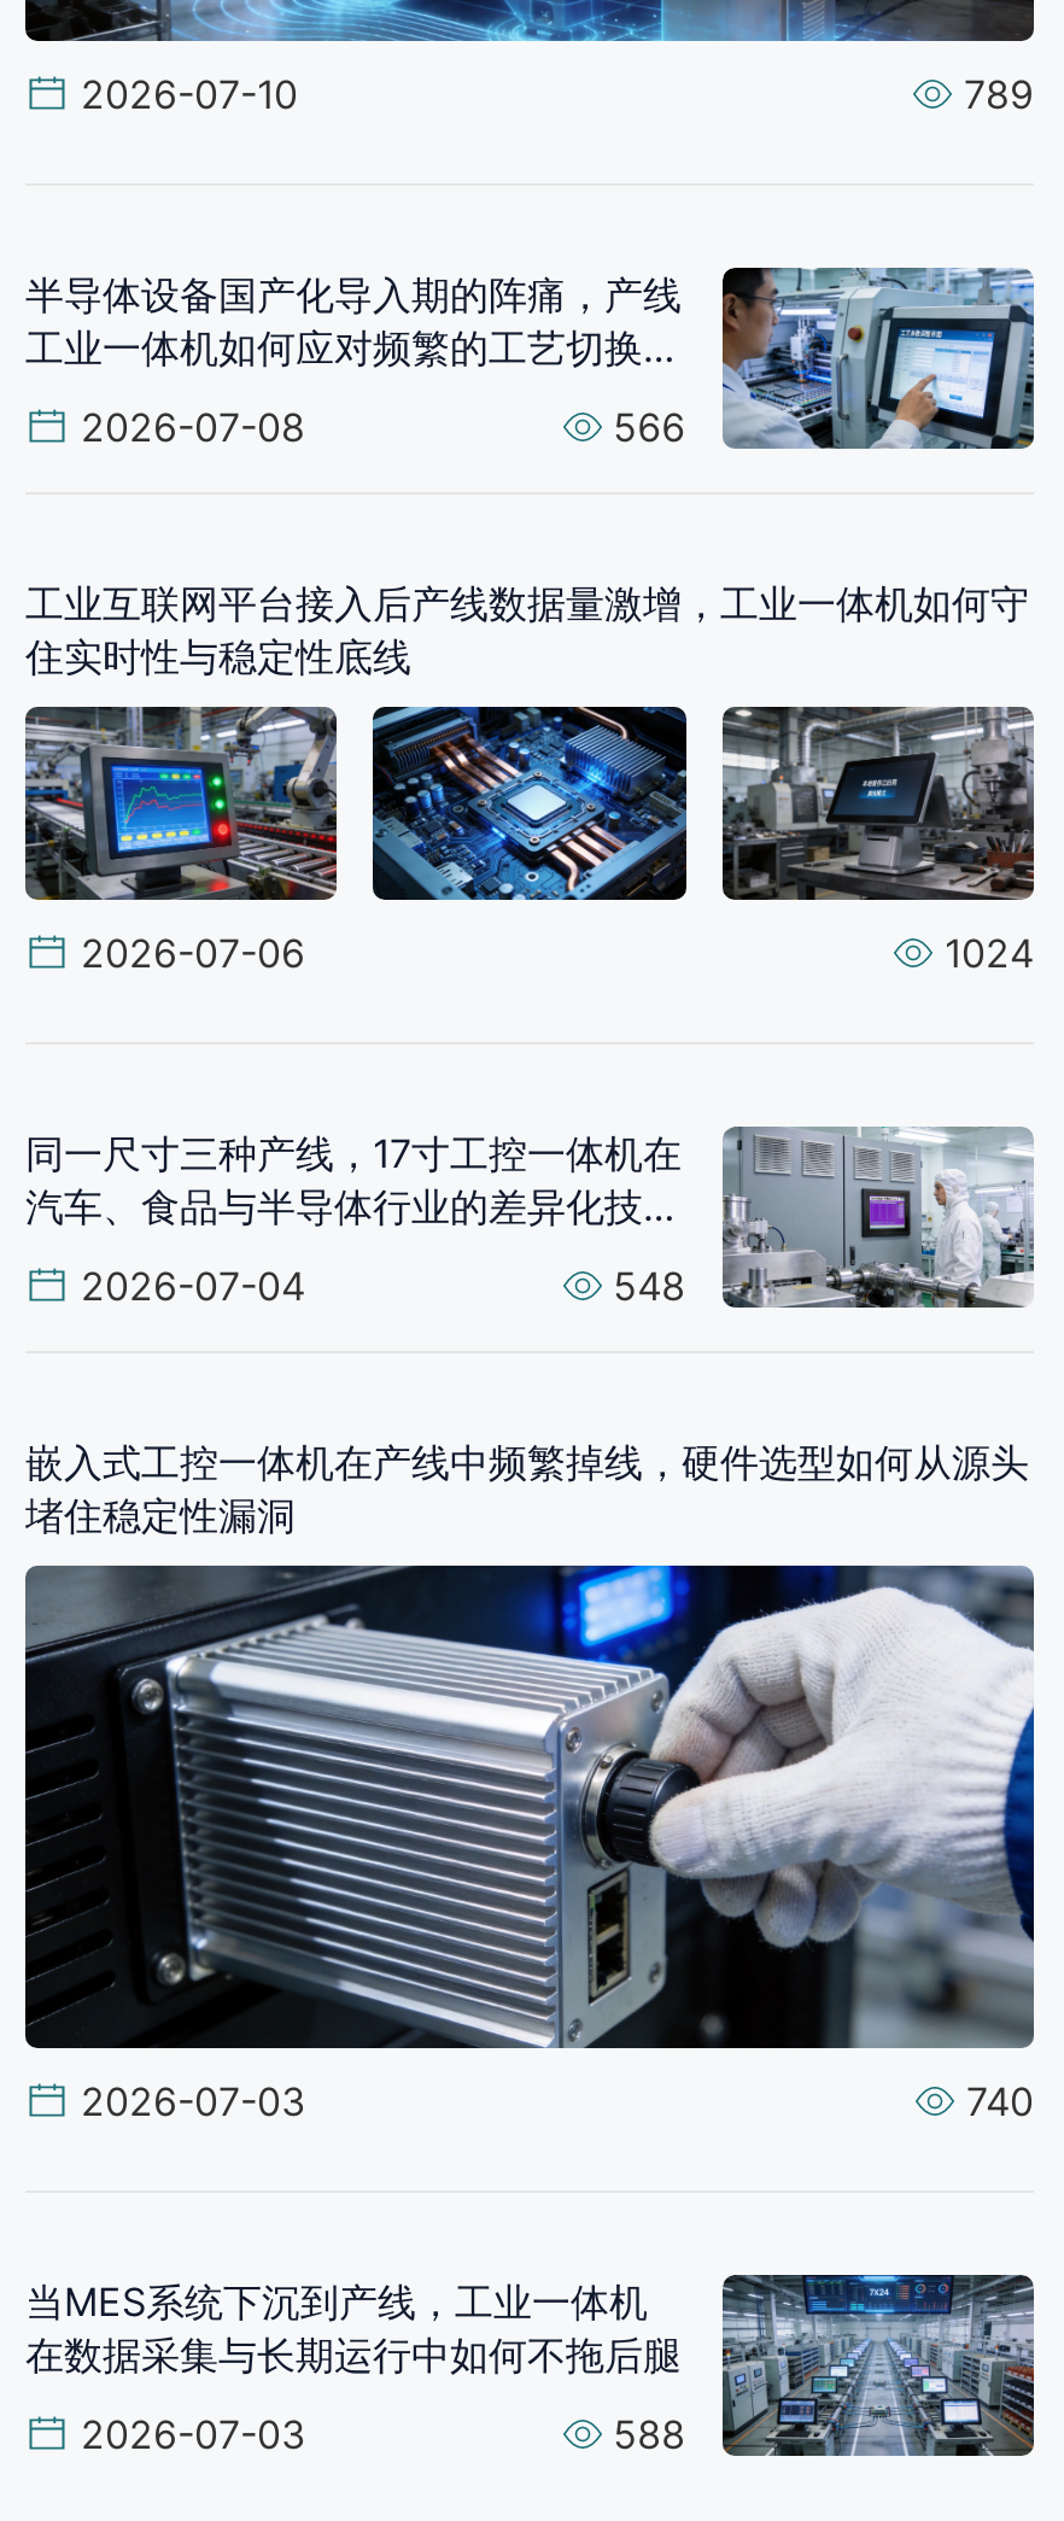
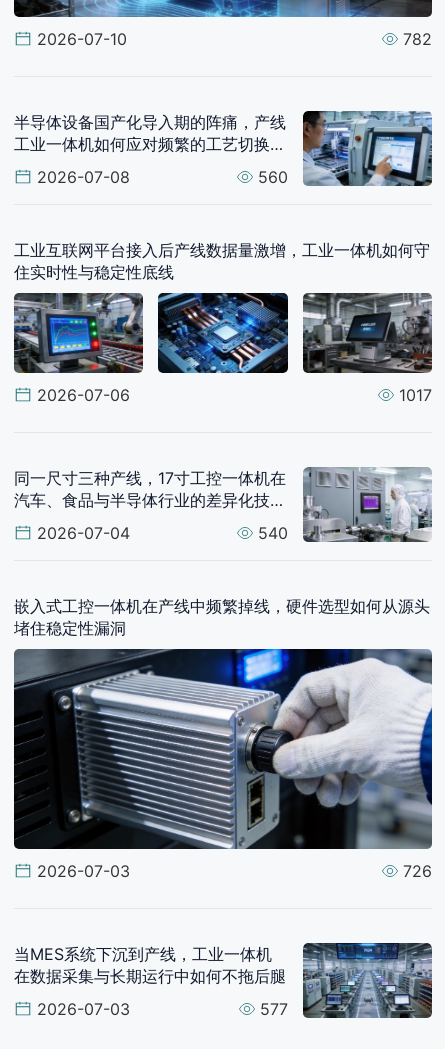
- 789
+ 782

- 566
+ 560

- 1024
+ 1017

- 548
+ 540

- 740
+ 726

- 588
+ 577
